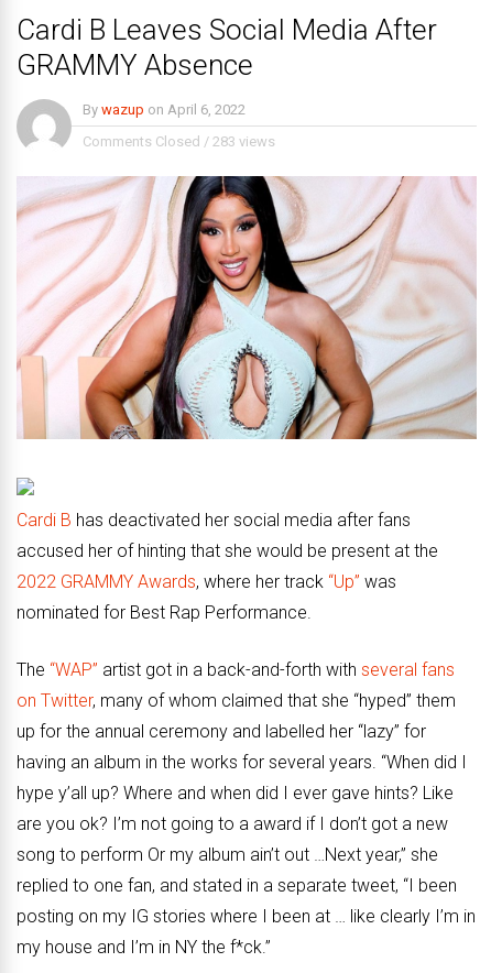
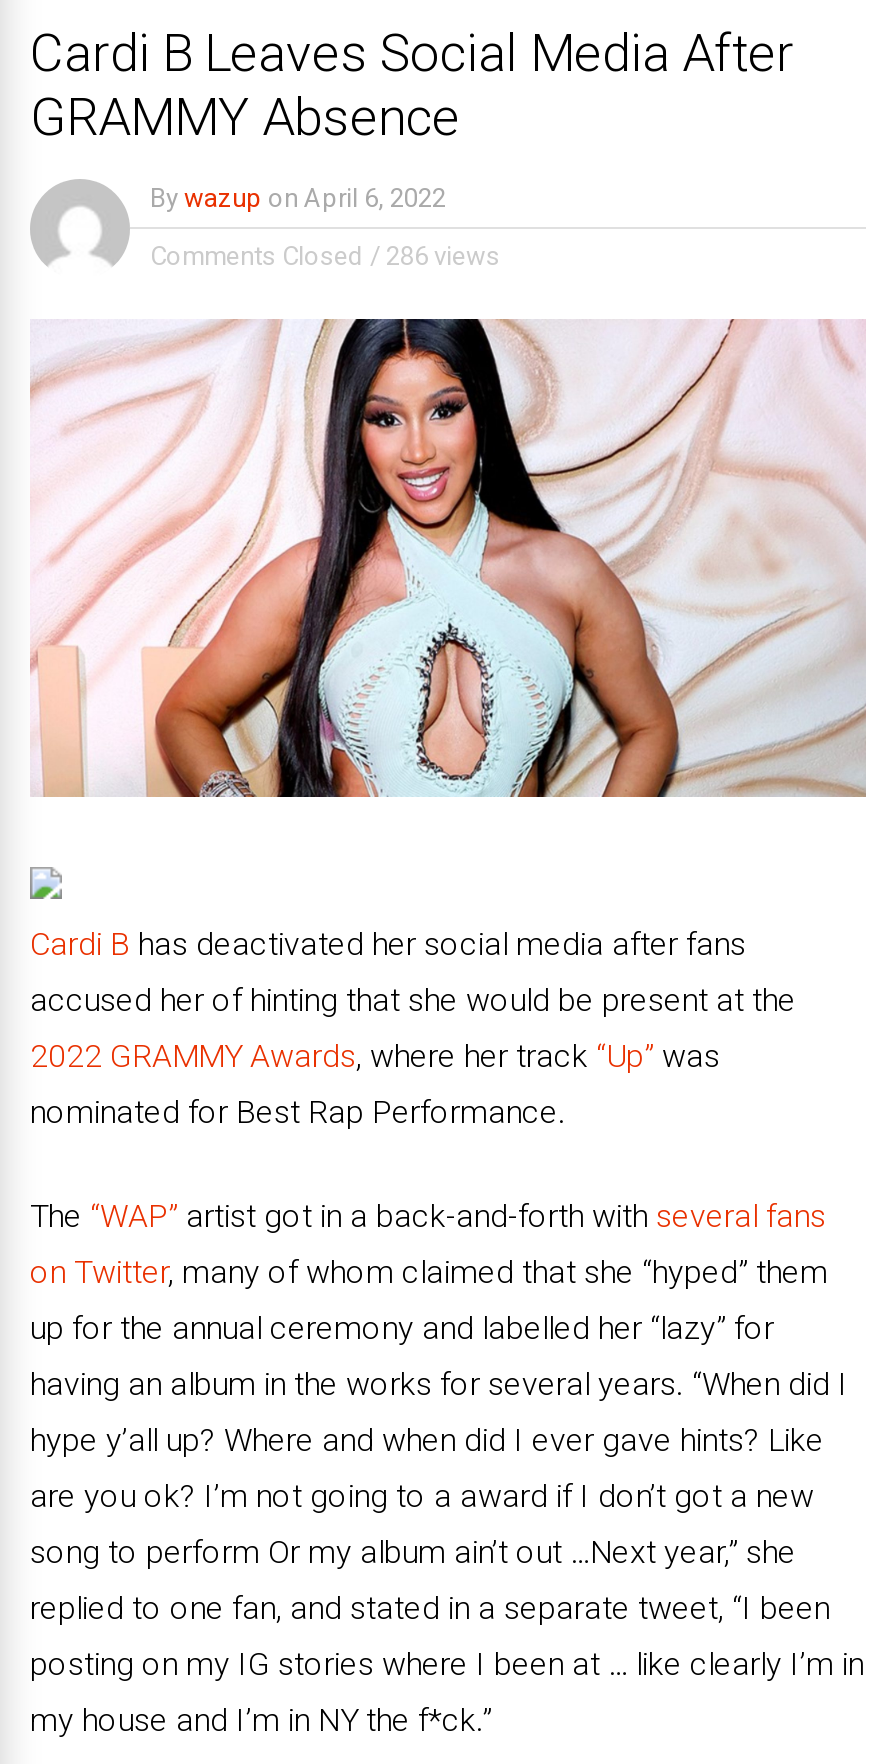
- Comments Closed / 283 views
+ Comments Closed / 286 views
